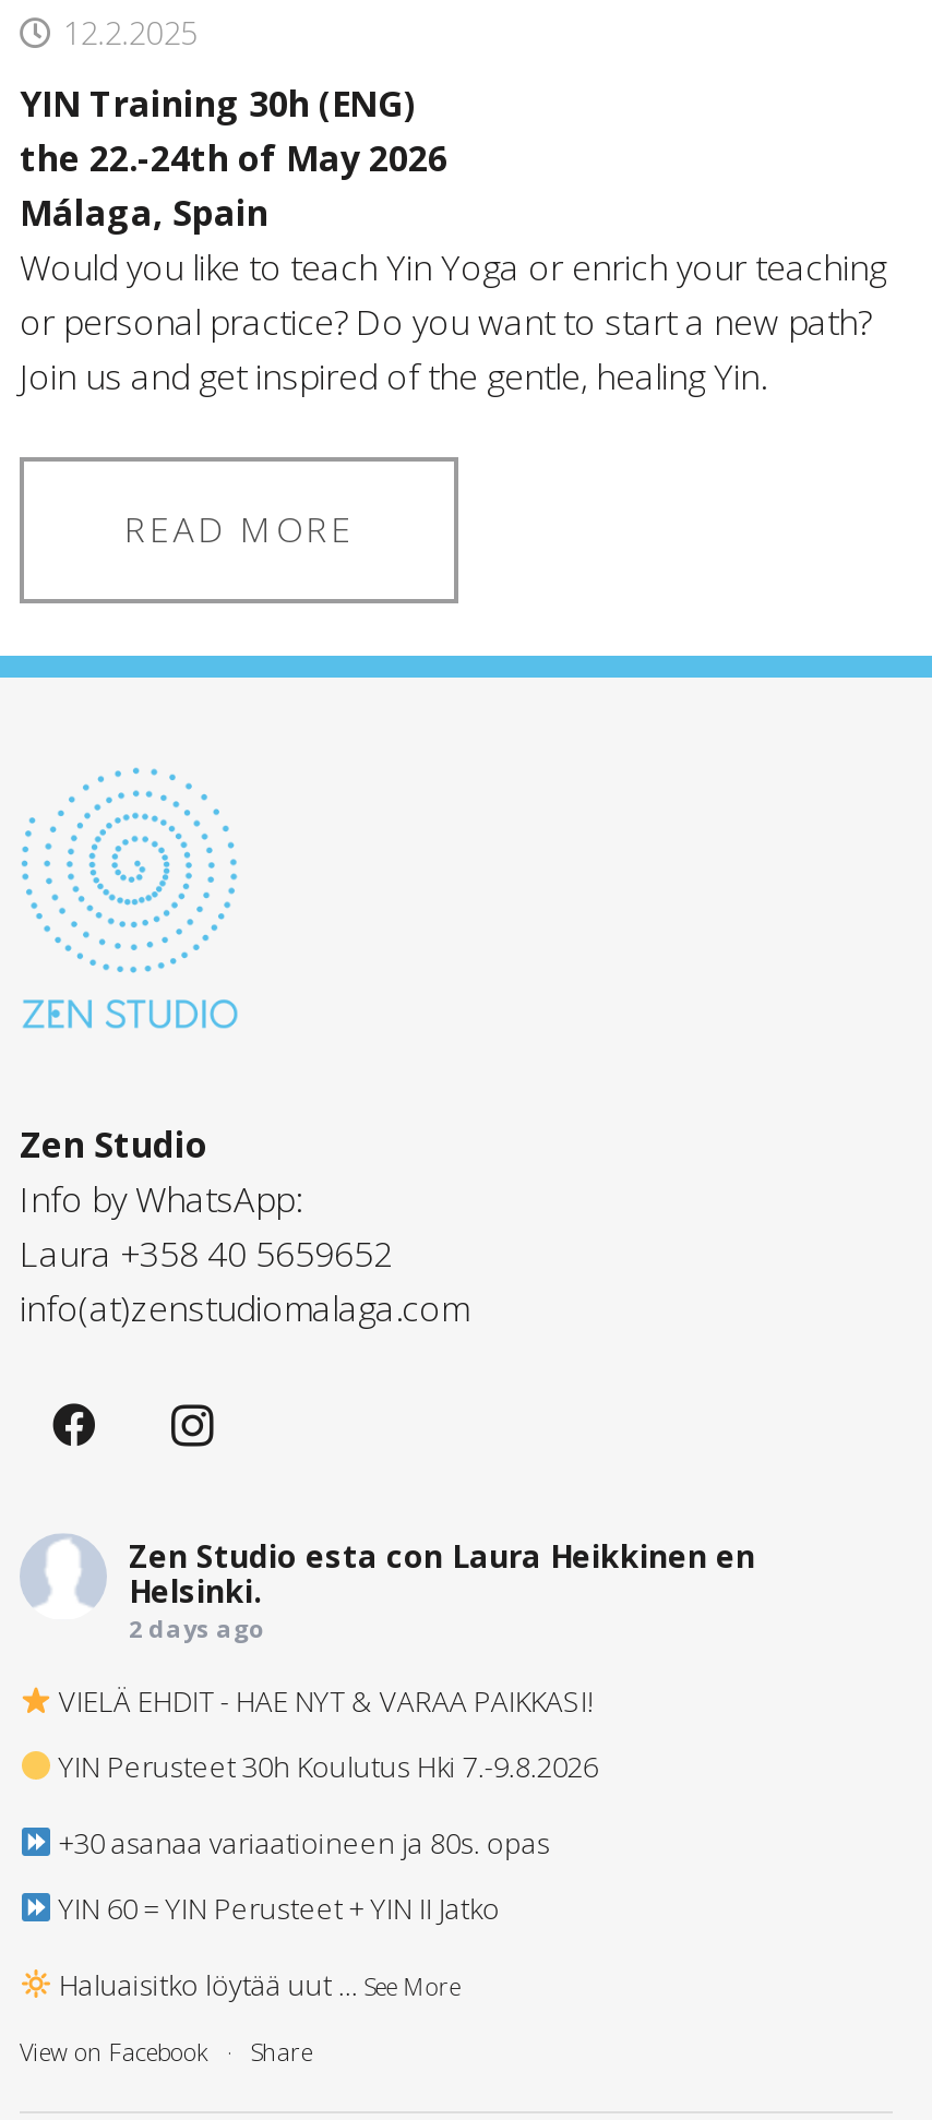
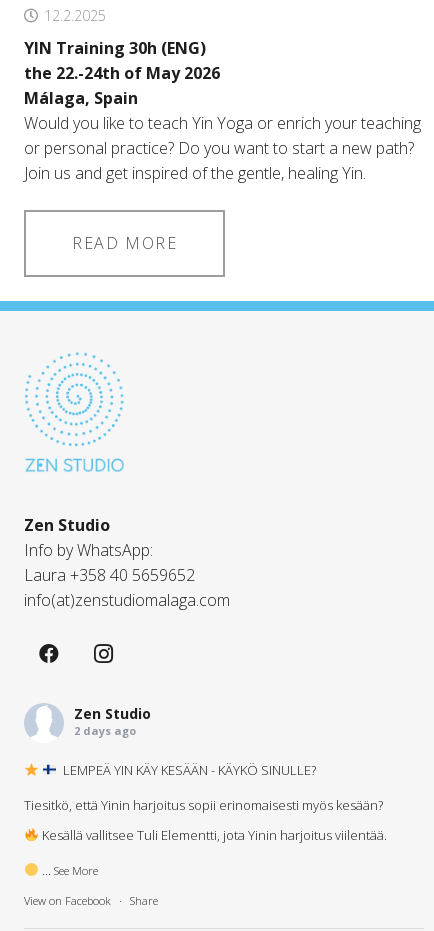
- Zen Studio esta con Laura Heikkinen en
- Helsinki.
+ Zen Studio

- VIELÄ EHDIT - HAE NYT & VARAA PAIKKASI!
- YIN Perusteet 30h Koulutus Hki 7.-9.8.2026
- +30 asanaa variaatioineen ja 80s. opas
- YIN 60 = YIN Perusteet + YIN II Jatko
- Haluaisitko löytää uut ... See More
+ LEMPEÄ YIN KÄY KESÄÄN - KÄYKÖ SINULLE?
+ Tiesitkö, että Yinin harjoitus sopii erinomaisesti myös kesään?
+ Kesällä vallitsee Tuli Elementti, jota Yinin harjoitus viilentää.
+ ... See More
